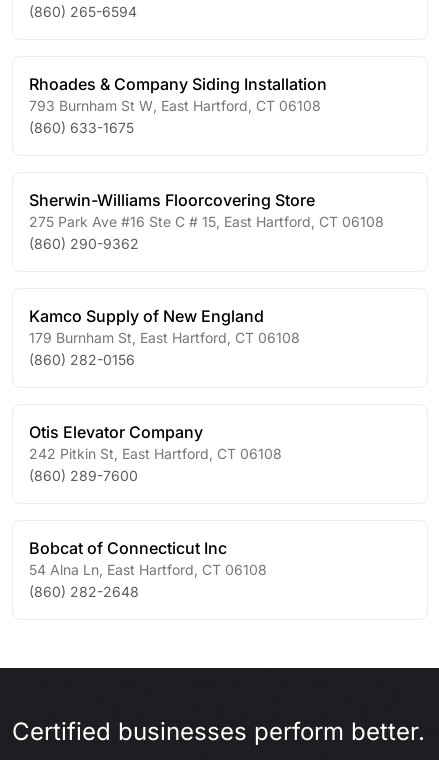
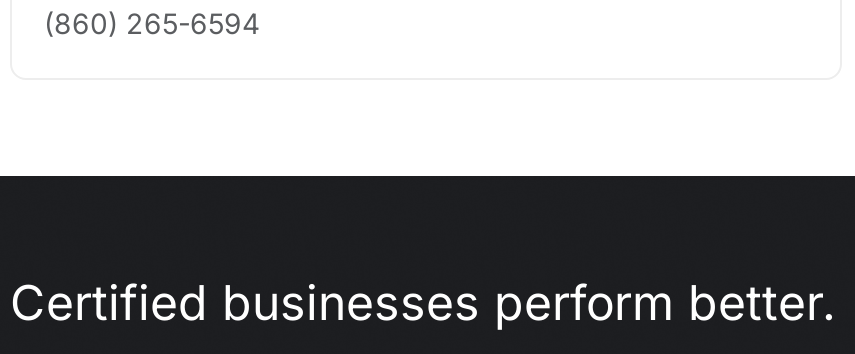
- Rhoades & Company Siding Installation
- 793 Burnham St W, East Hartford, CT 06108
- (860) 633-1675

- Sherwin-Williams Floorcovering Store
- 275 Park Ave #16 Ste C # 15, East Hartford, CT 06108
- (860) 290-9362

- Kamco Supply of New England
- 179 Burnham St, East Hartford, CT 06108
- (860) 282-0156

- Otis Elevator Company
- 242 Pitkin St, East Hartford, CT 06108
- (860) 289-7600

- Bobcat of Connecticut Inc
- 54 Alna Ln, East Hartford, CT 06108
- (860) 282-2648
